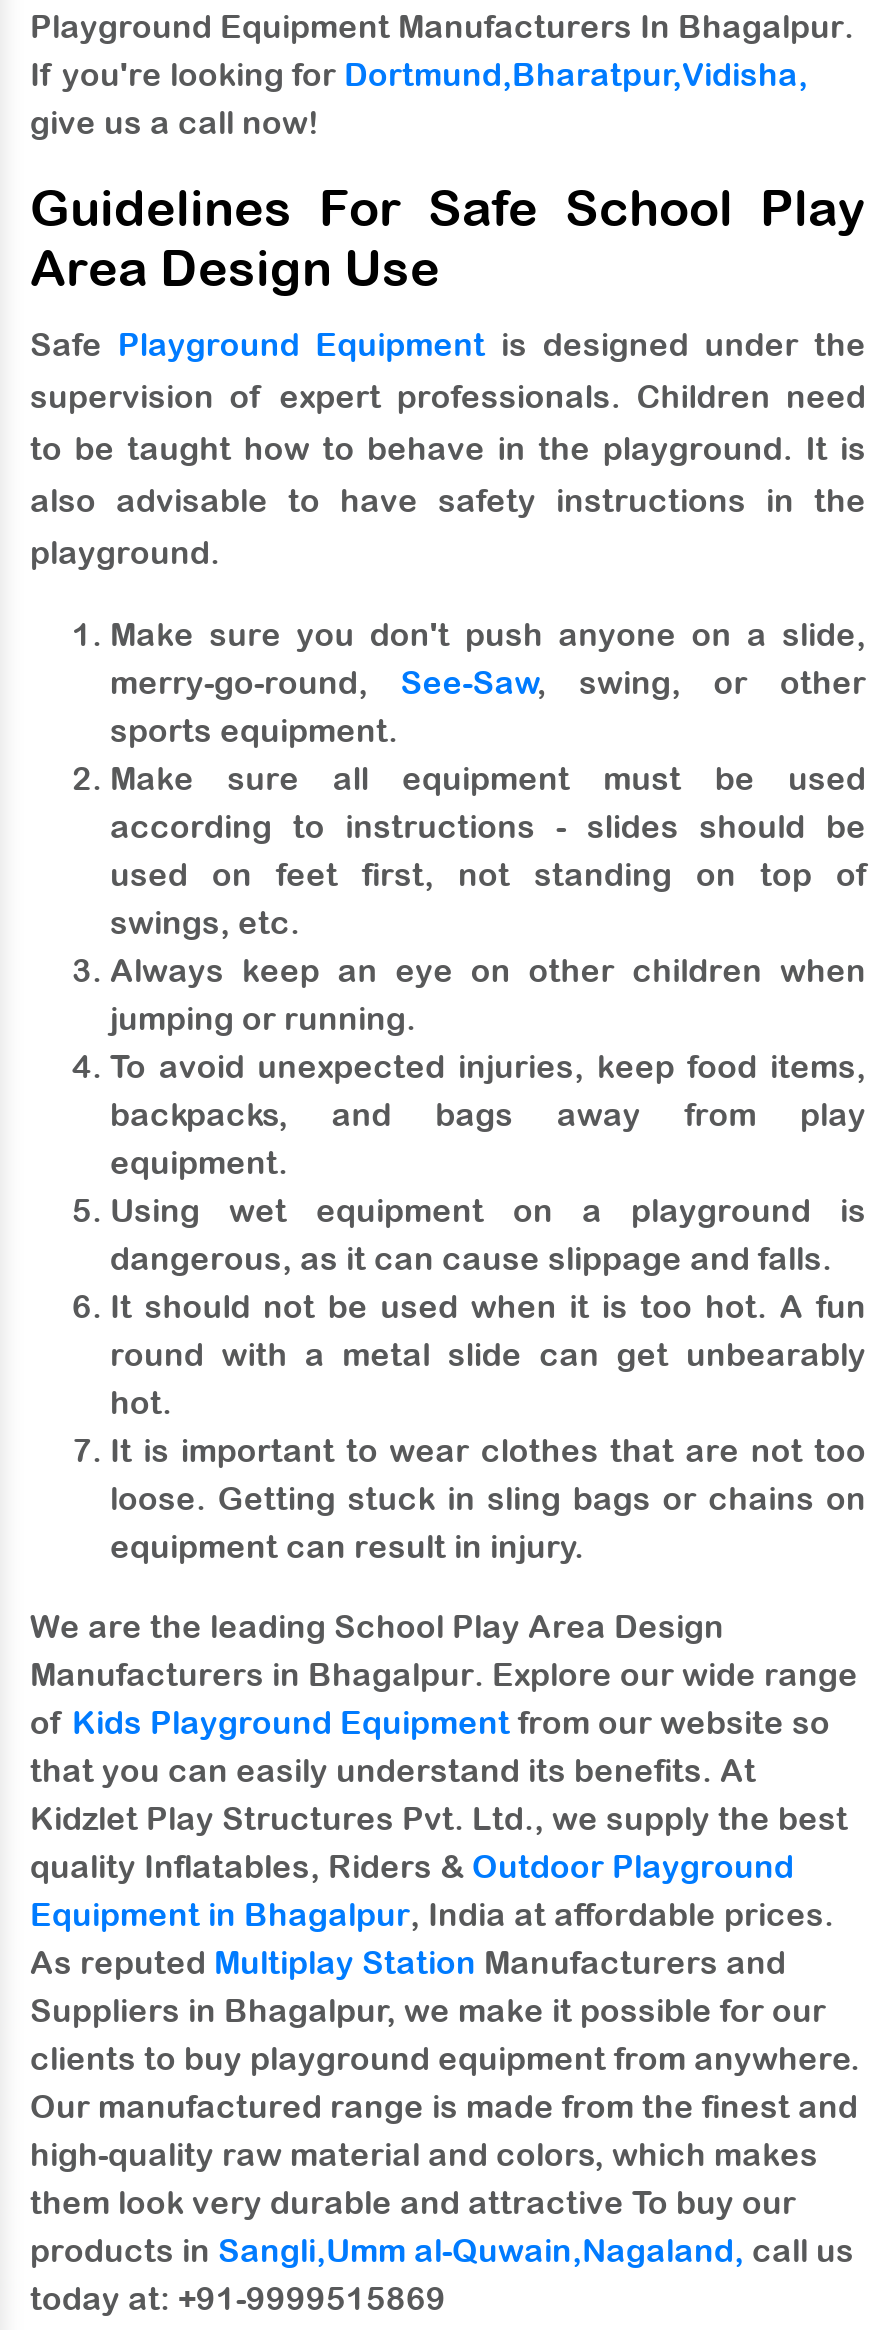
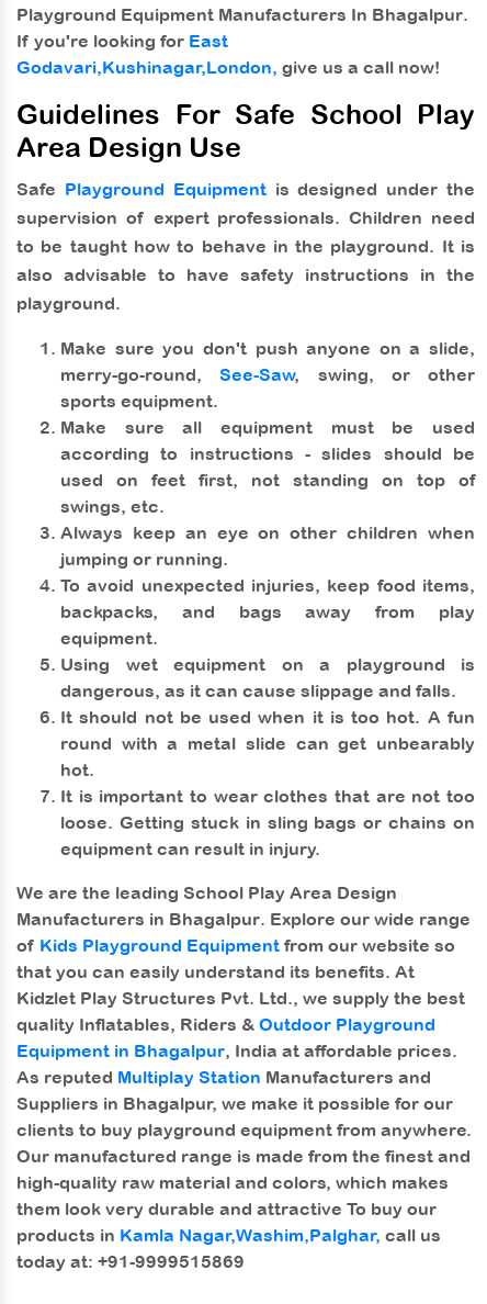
- If you're looking for Dortmund,Bharatpur,Vidisha,
- give us a call now!
+ If you're looking for East
+ Godavari,Kushinagar,London, give us a call now!

- products in Sangli,Umm al-Quwain,Nagaland, call us
+ products in Kamla Nagar,Washim,Palghar, call us
